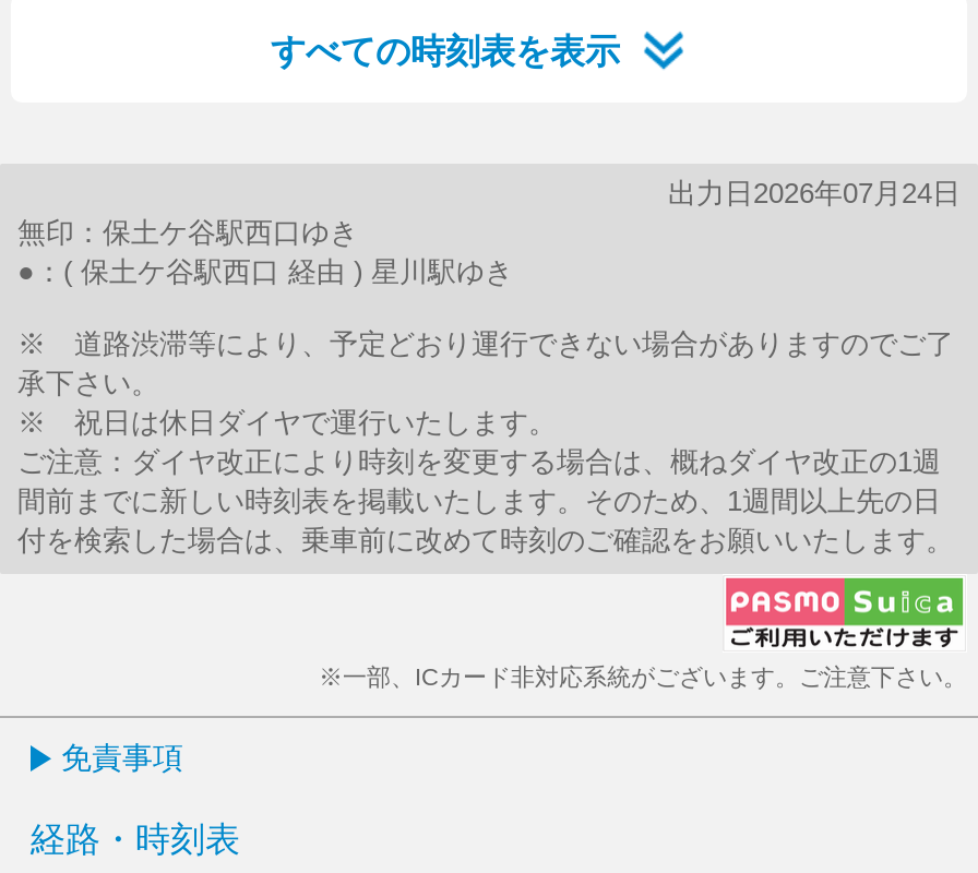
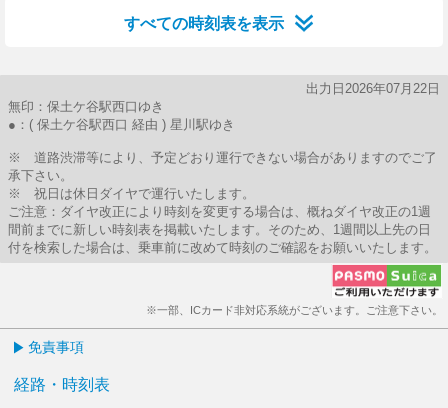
- 出力日2026年07月24日
+ 出力日2026年07月22日
